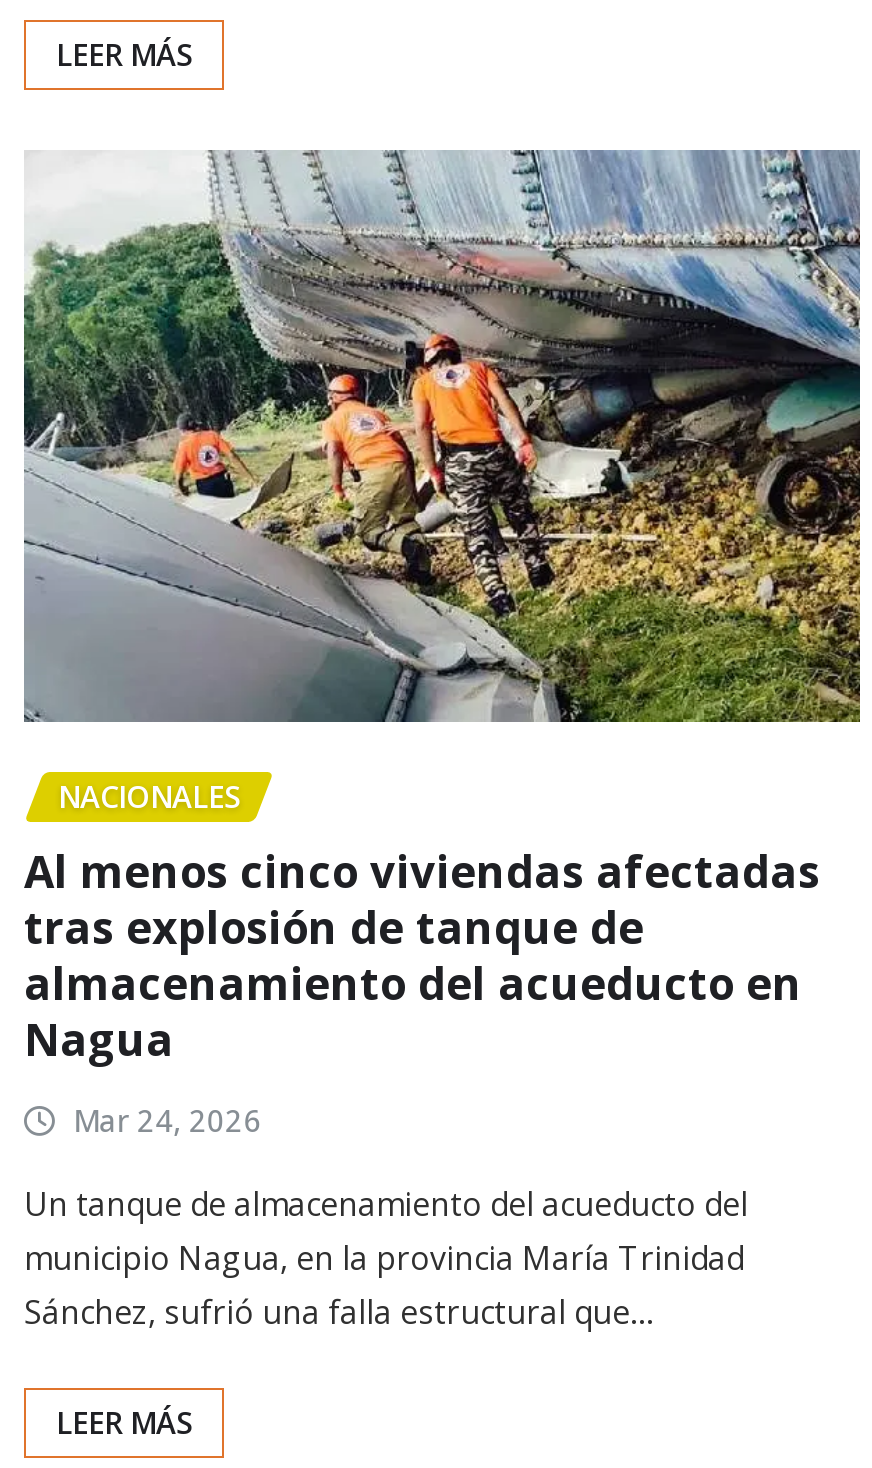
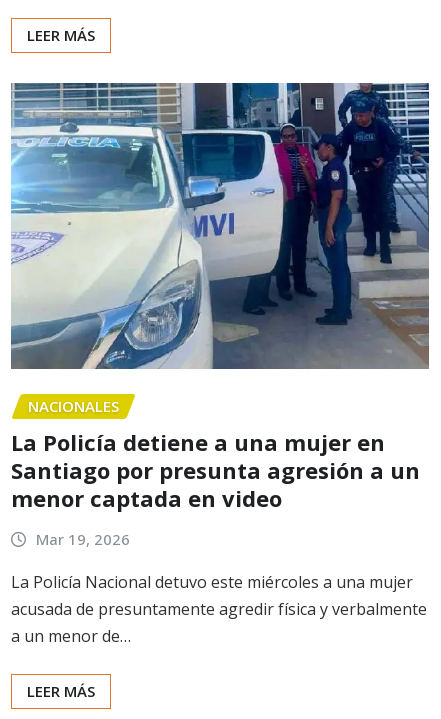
- [image]
+ [image]

- Al menos cinco viviendas afectadas
- tras explosión de tanque de
- almacenamiento del acueducto en
- Nagua
+ La Policía detiene a una mujer en
+ Santiago por presunta agresión a un
+ menor captada en video

- Mar 24, 2026
+ Mar 19, 2026

- Un tanque de almacenamiento del acueducto del
- municipio Nagua, en la provincia María Trinidad
- Sánchez, sufrió una falla estructural que…
+ La Policía Nacional detuvo este miércoles a una mujer
+ acusada de presuntamente agredir física y verbalmente
+ a un menor de…
